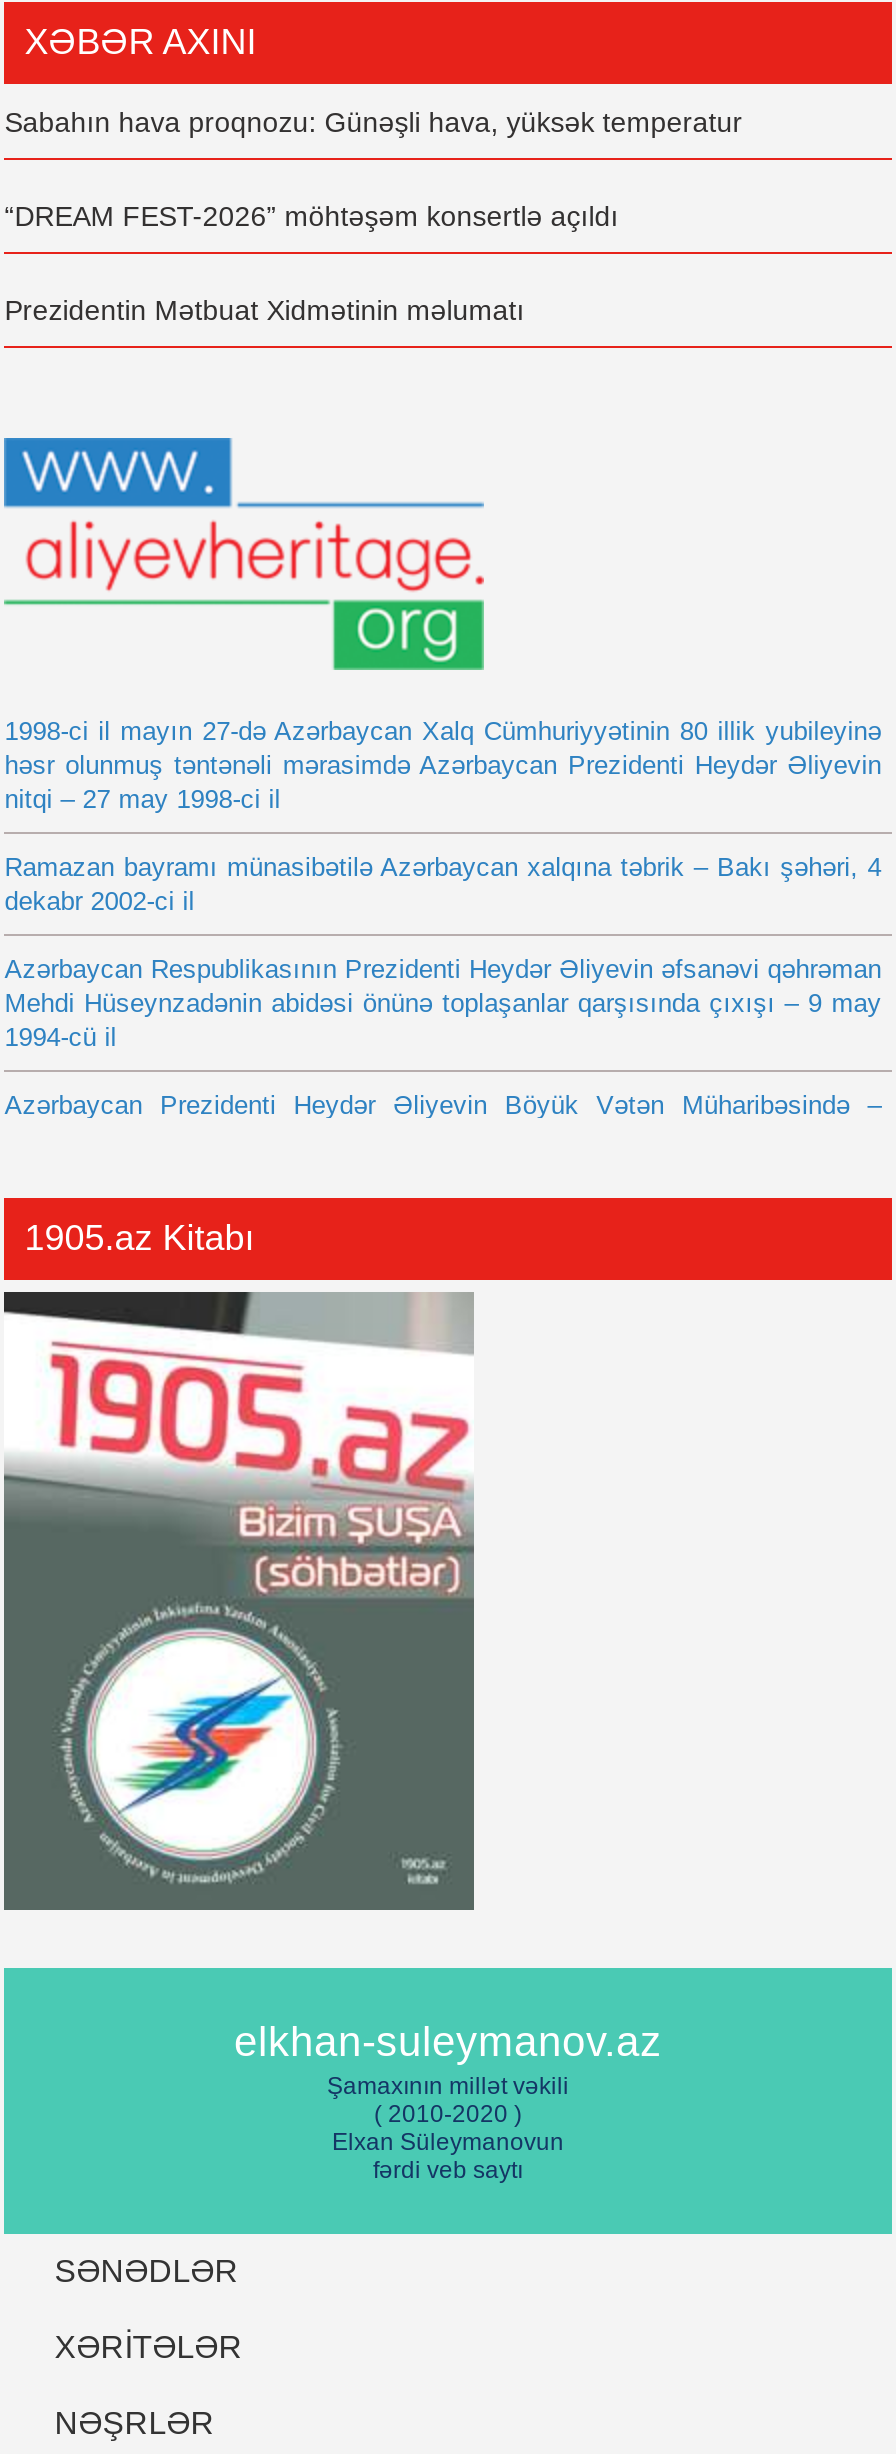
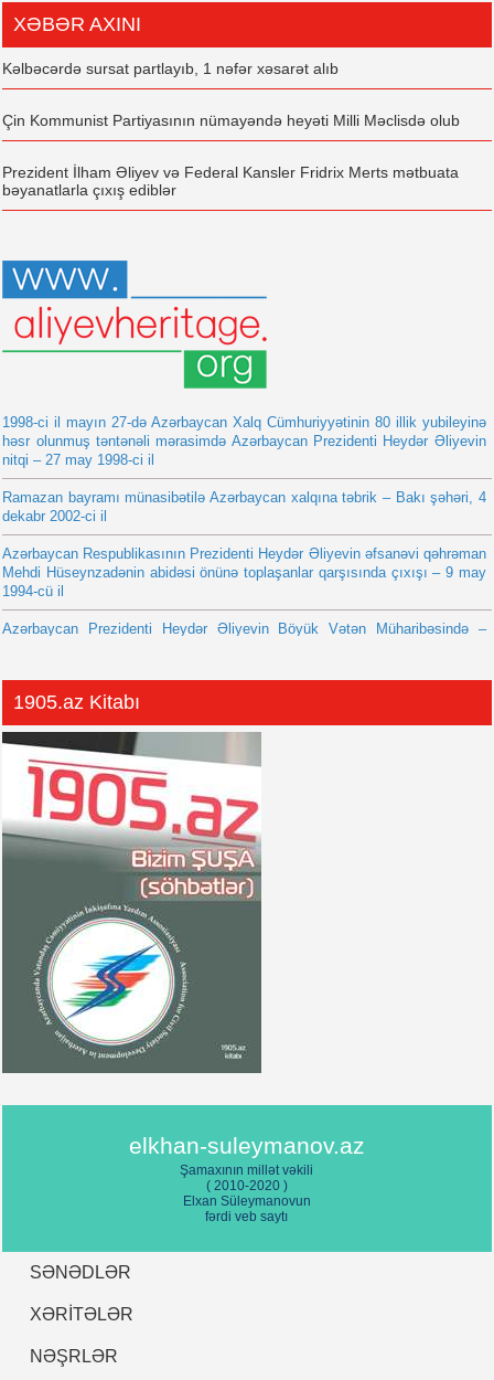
- Sabahın hava proqnozu: Günəşli hava, yüksək temperatur
+ Kəlbəcərdə sursat partlayıb, 1 nəfər xəsarət alıb

- “DREAM FEST-2026” möhtəşəm konsertlə açıldı
+ Çin Kommunist Partiyasının nümayəndə heyəti Milli Məclisdə olub

- Prezidentin Mətbuat Xidmətinin məlumatı
+ Prezident İlham Əliyev və Federal Kansler Fridrix Merts mətbuata
+ bəyanatlarla çıxış ediblər
